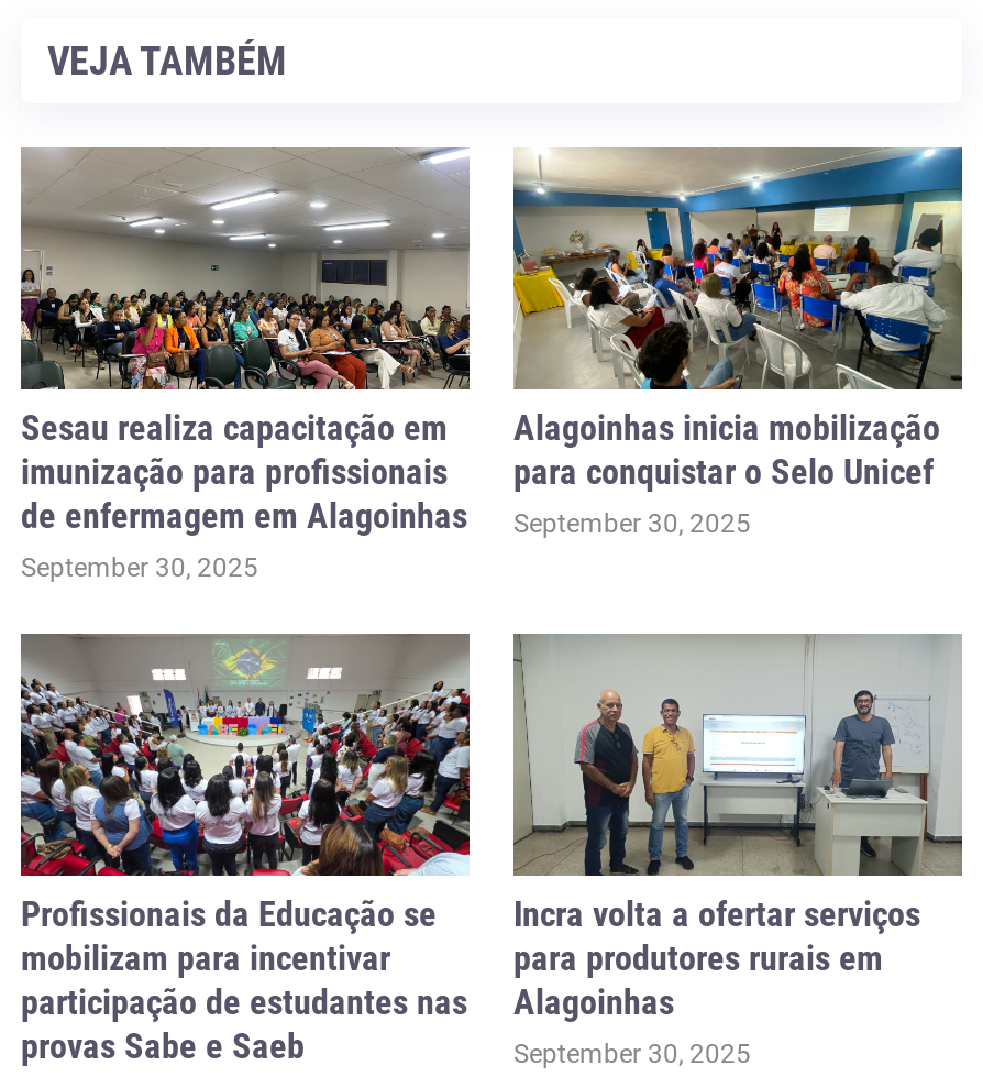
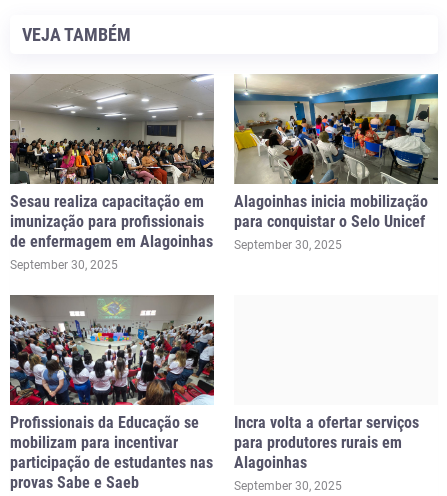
- [image]
